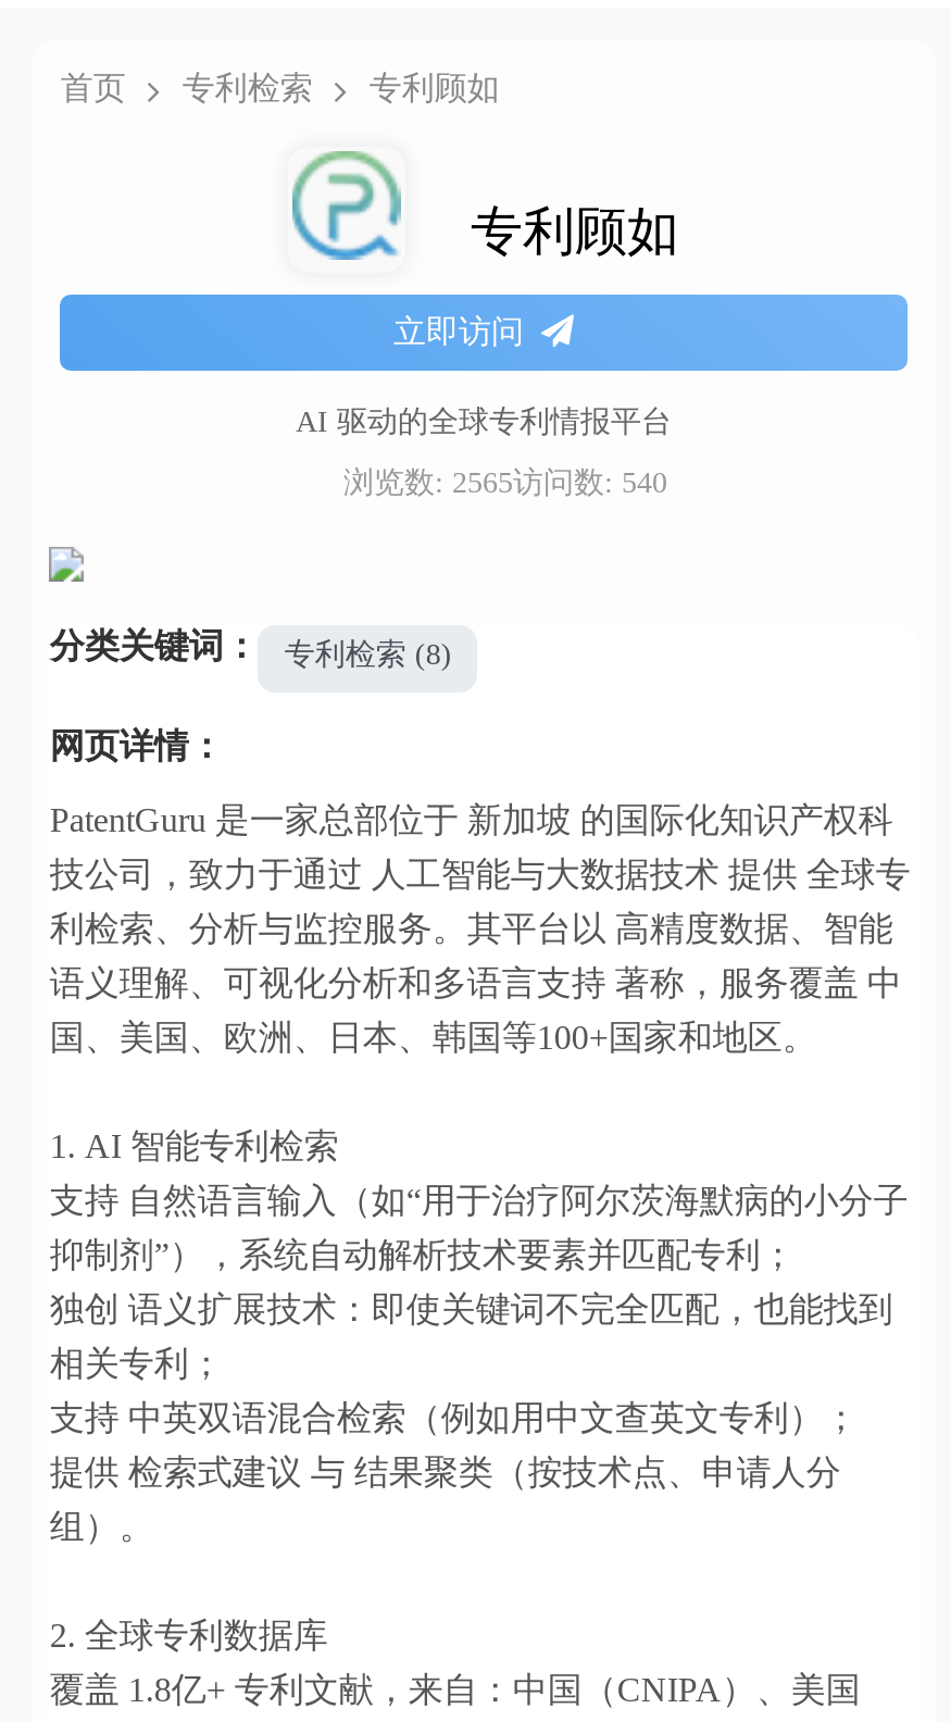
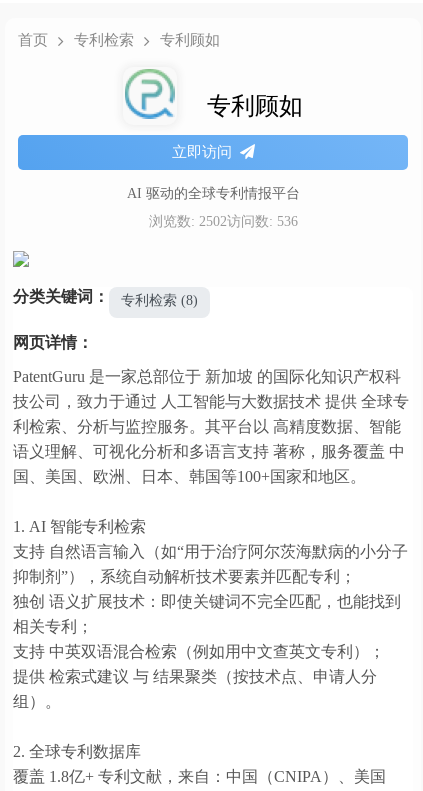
- 浏览数: 2565访问数: 540
+ 浏览数: 2502访问数: 536
